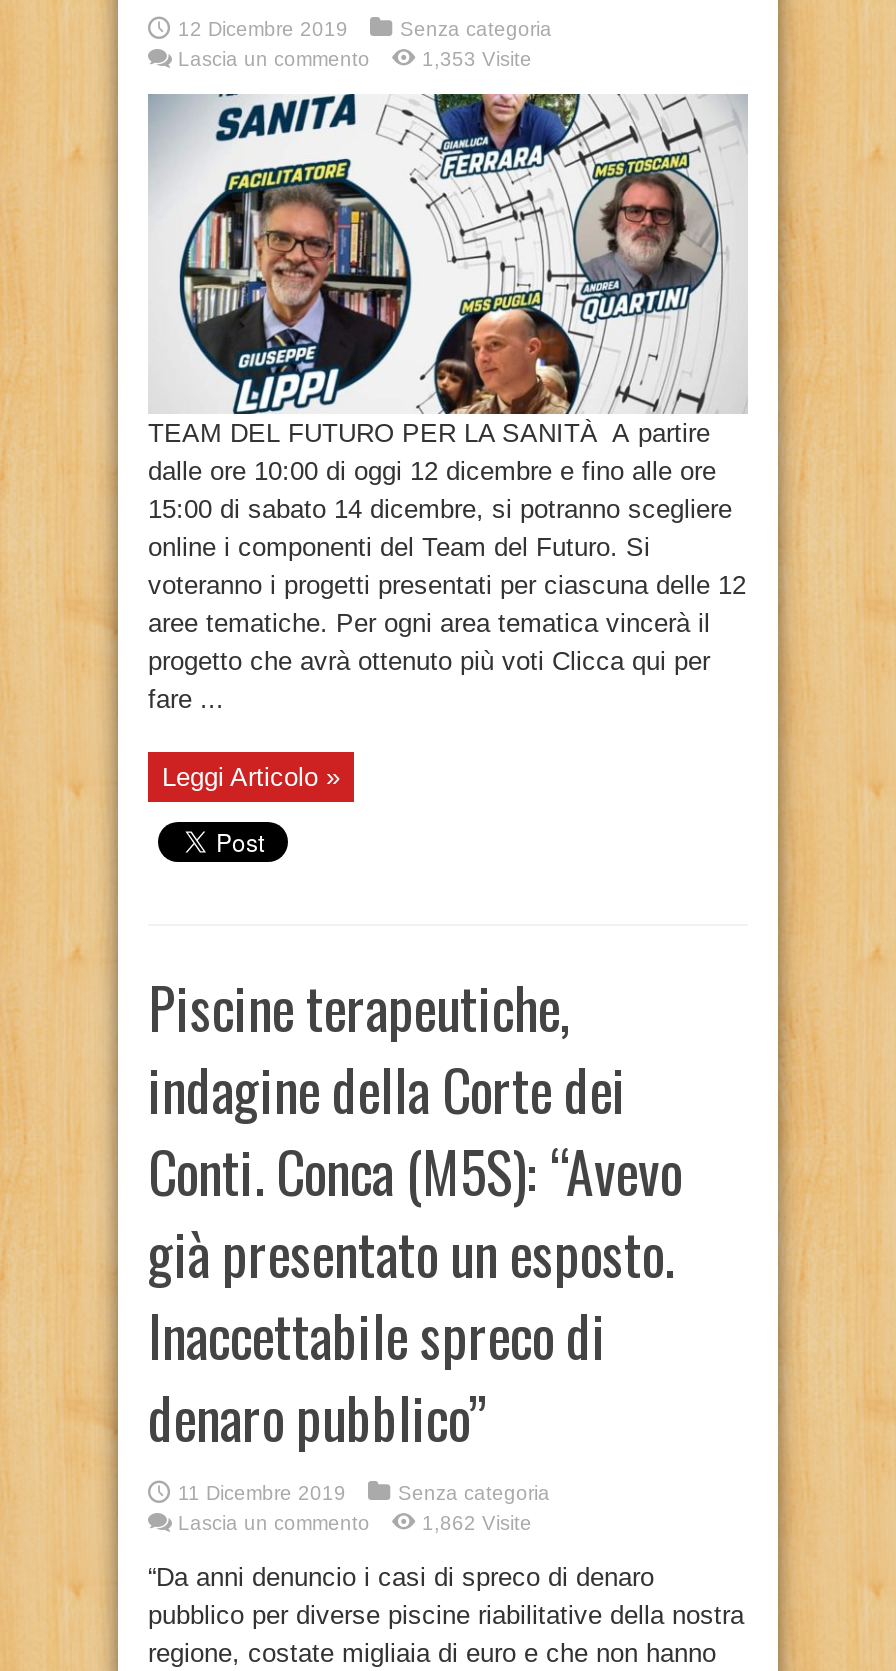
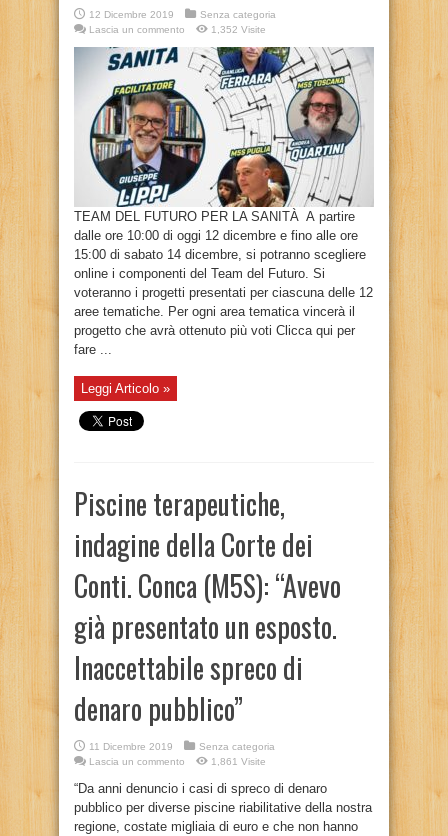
- 1,353 Visite
+ 1,352 Visite

- 1,862 Visite
+ 1,861 Visite
